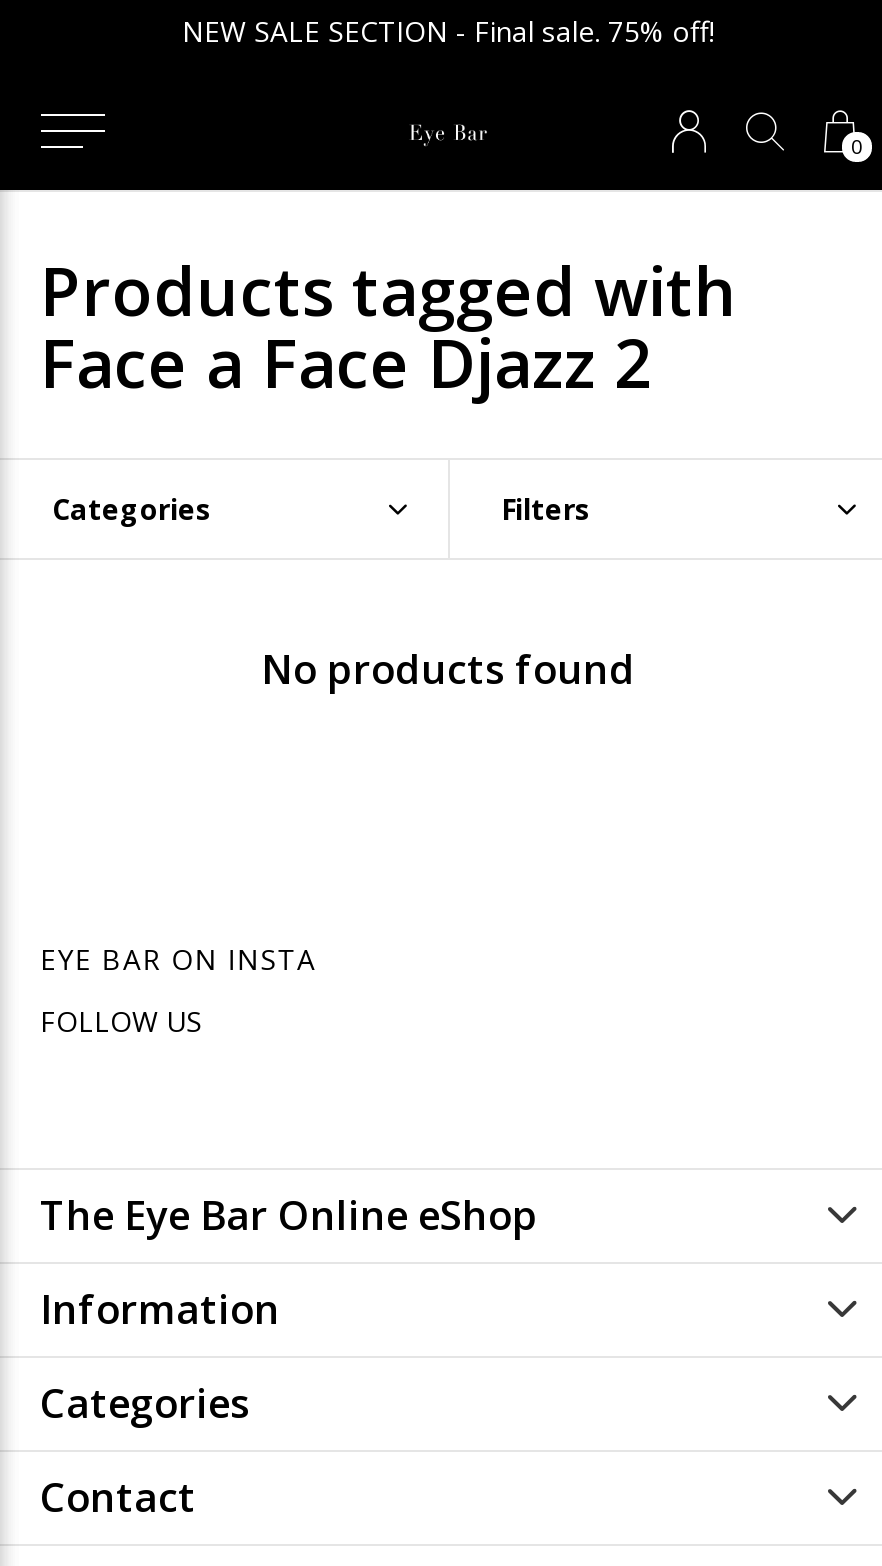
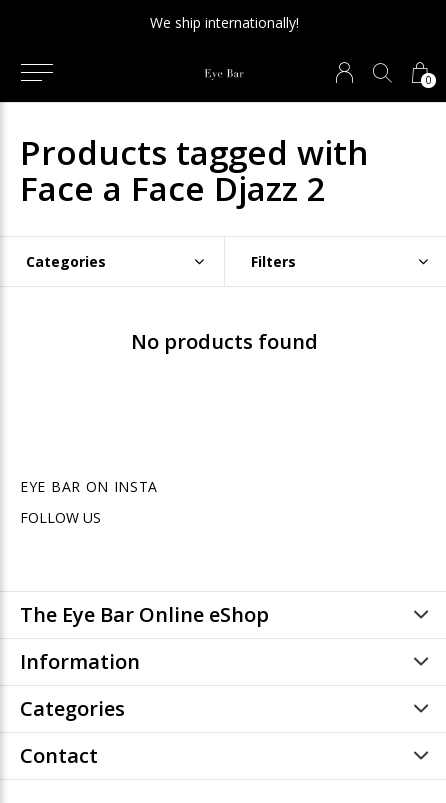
- NEW SALE SECTION - Final sale. 75% off!
+ We ship internationally!
